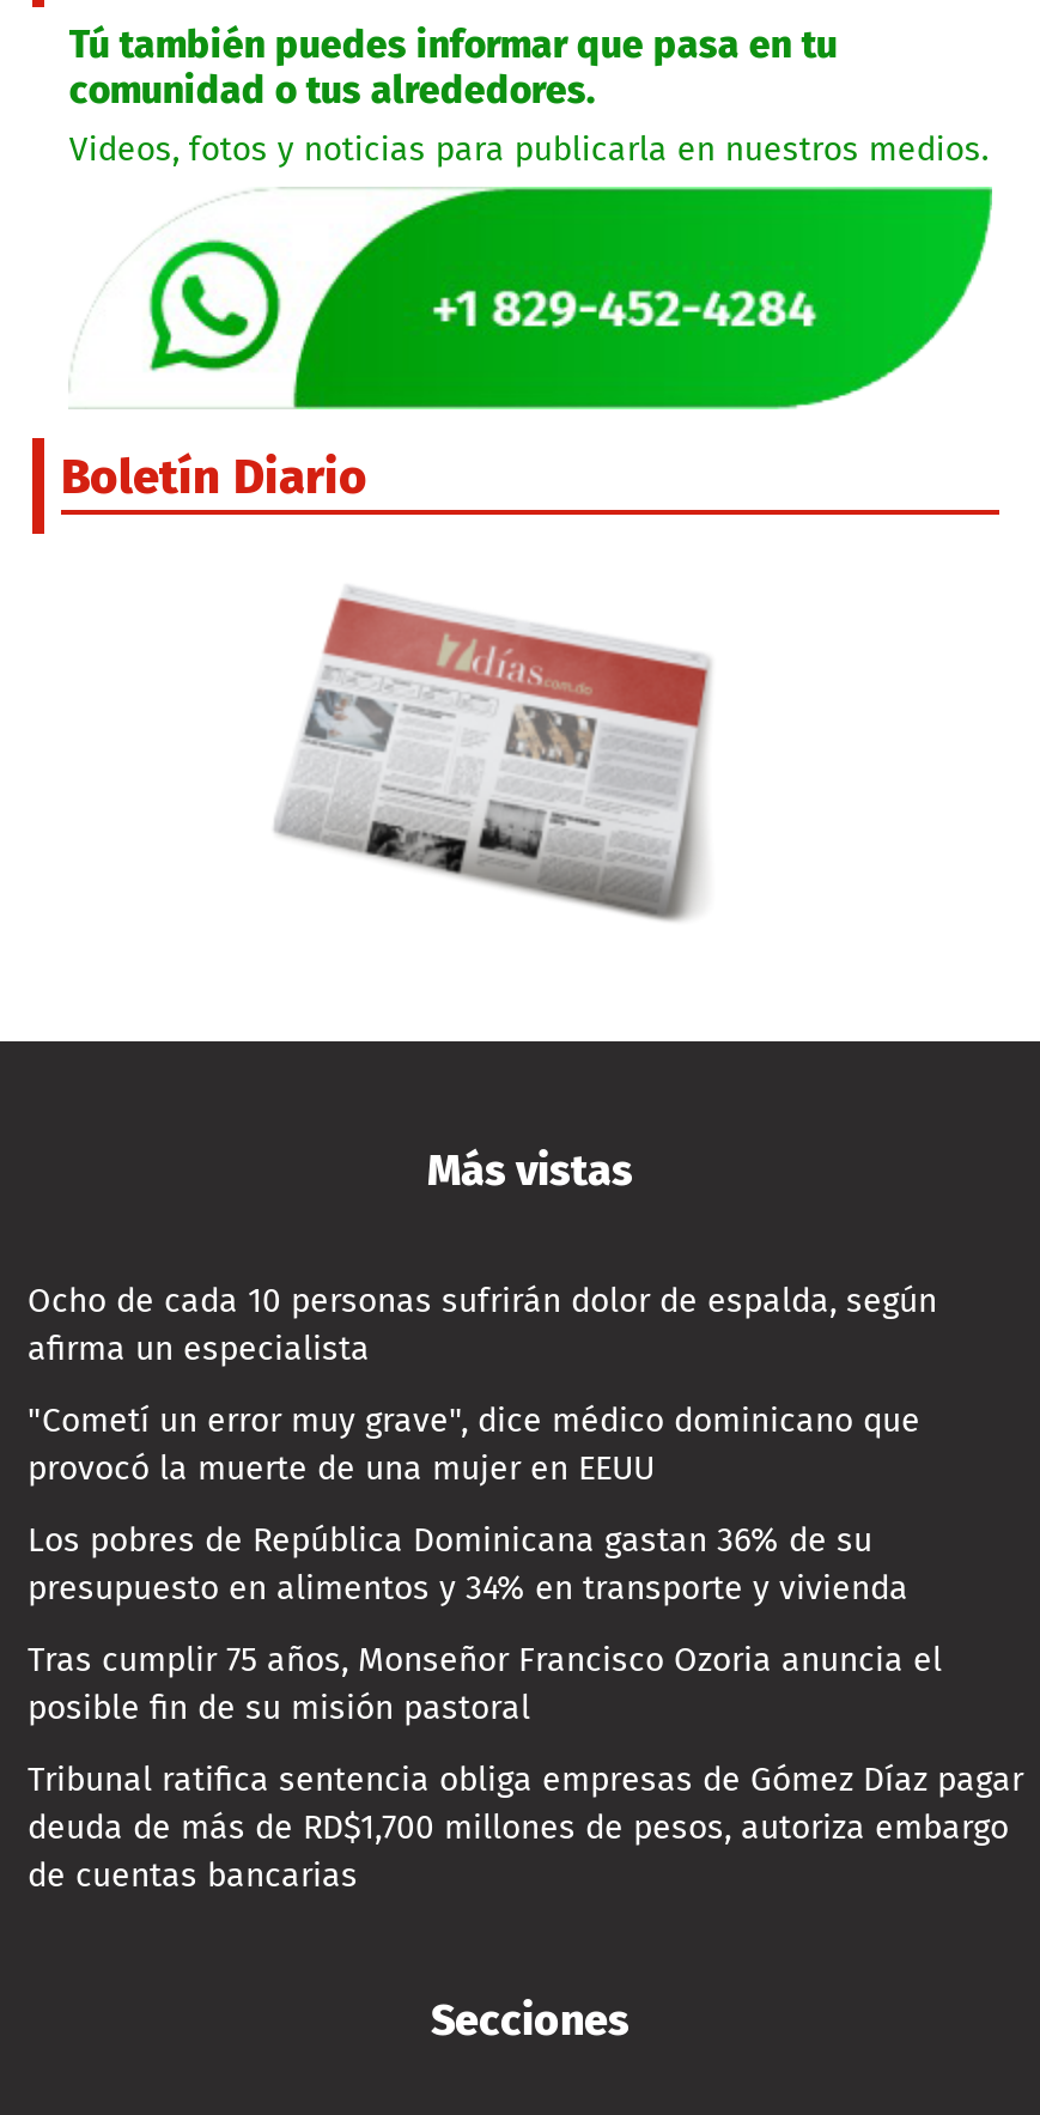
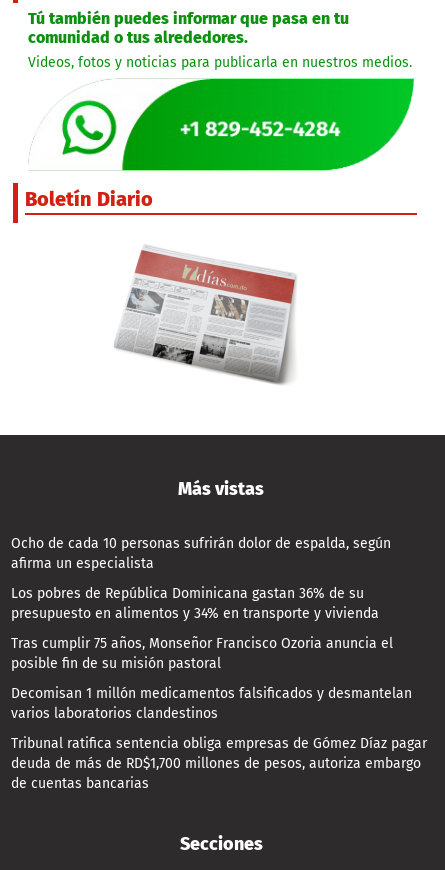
- "Cometí un error muy grave", dice médico dominicano que
- provocó la muerte de una mujer en EEUU

moved up: Los pobres de República Dominicana gastan 36% de su | presupuesto en alimentos y 34% en transporte y vivienda | Tras cumplir 75 años, Monseñor Francisco Ozoria anuncia el | posible fin de su misión pastoral

+ Decomisan 1 millón medicamentos falsificados y desmantelan
+ varios laboratorios clandestinos
